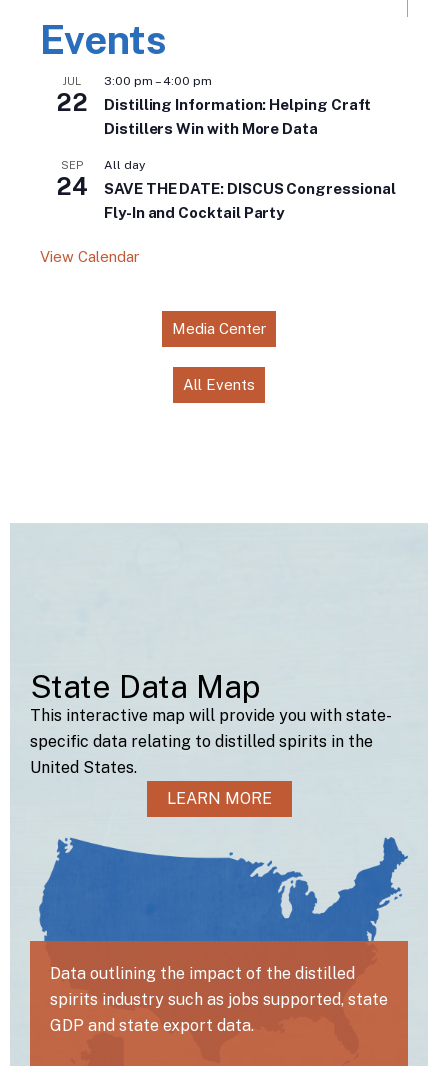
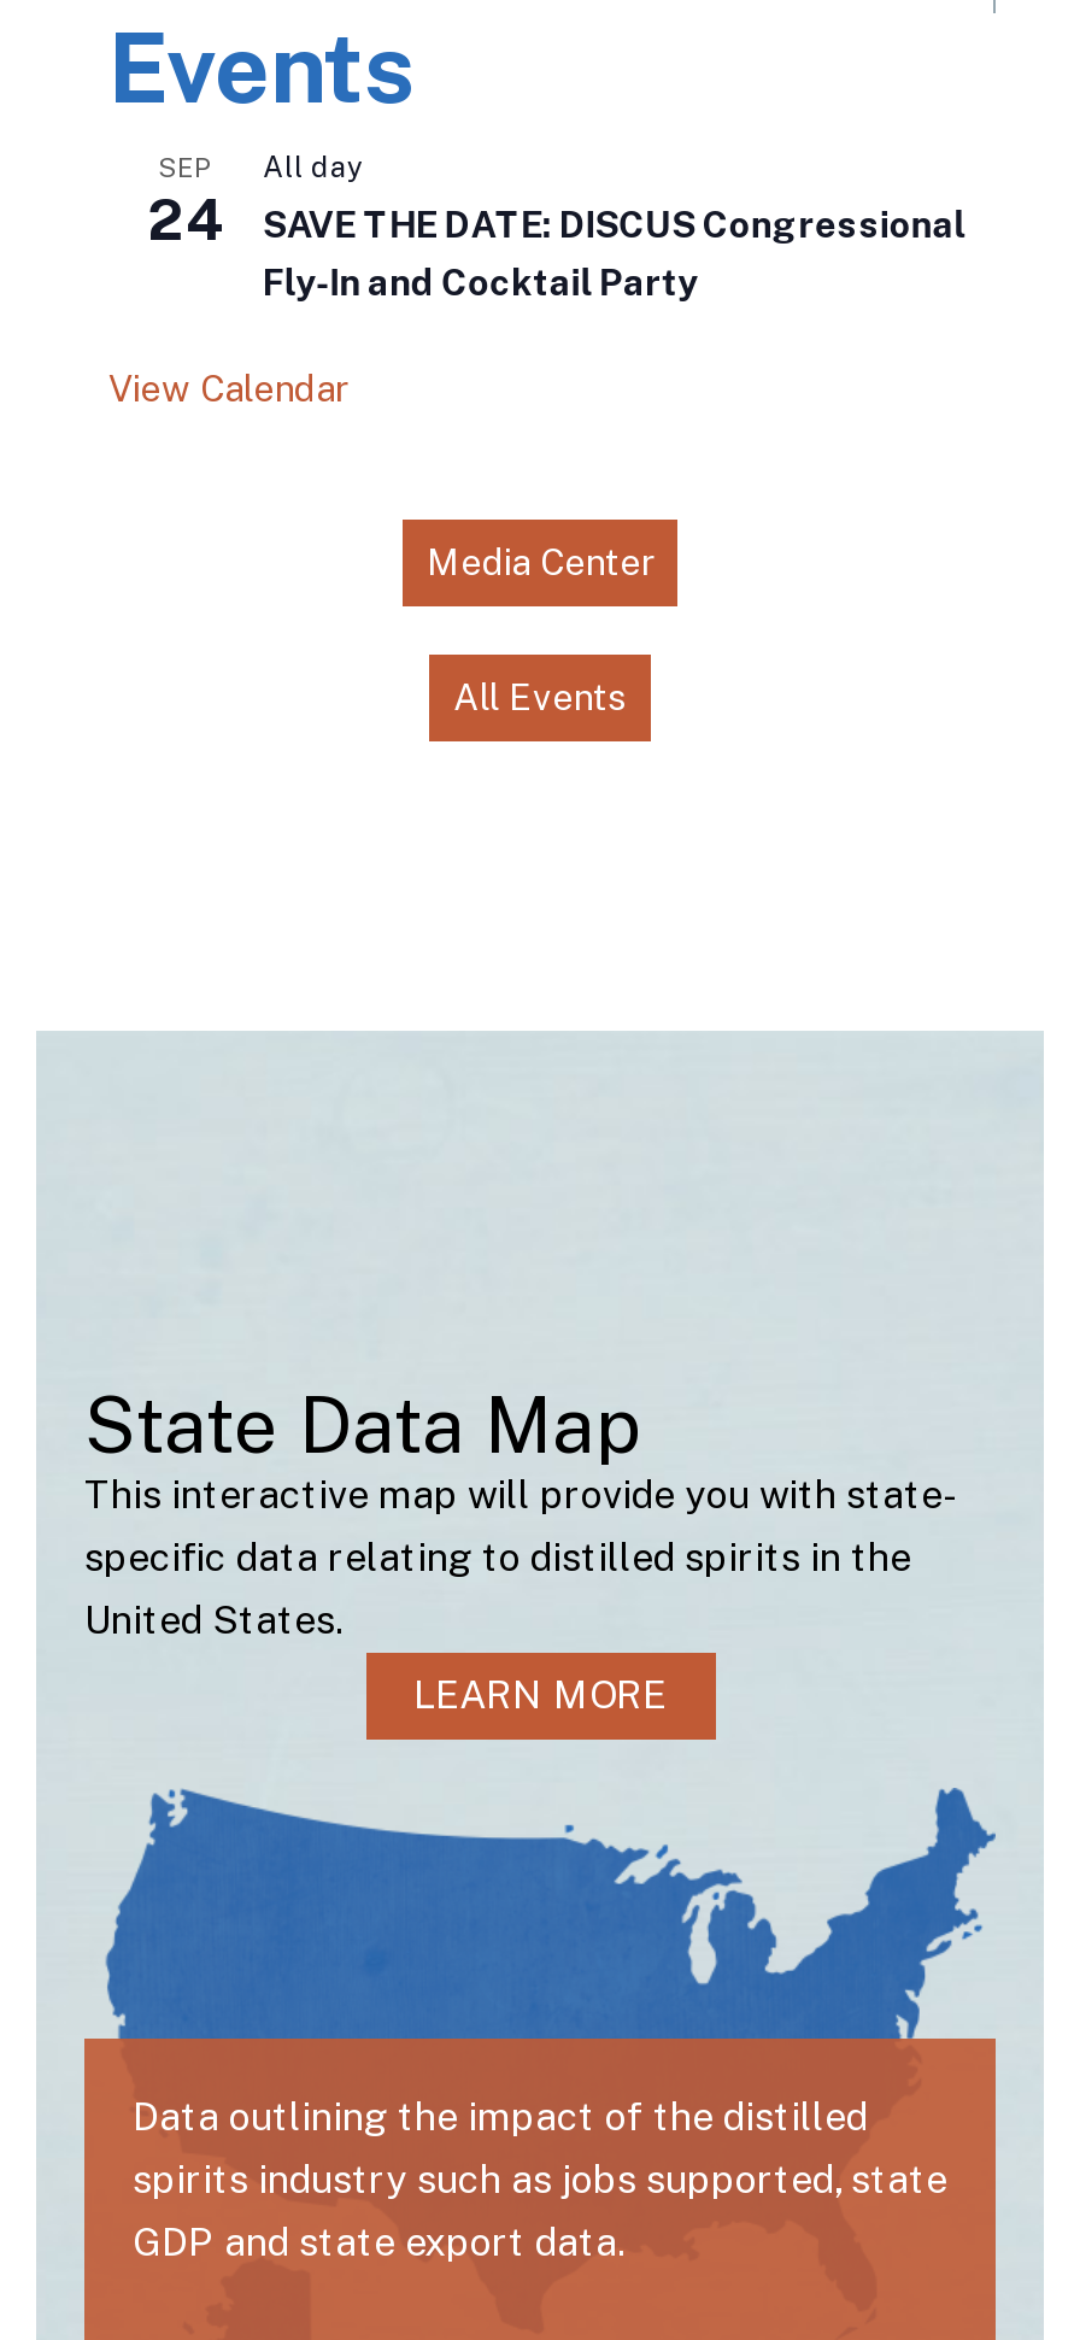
- JUL
- 22

- 3:00 pm – 4:00 pm
- Distilling Information: Helping Craft
- Distillers Win with More Data
